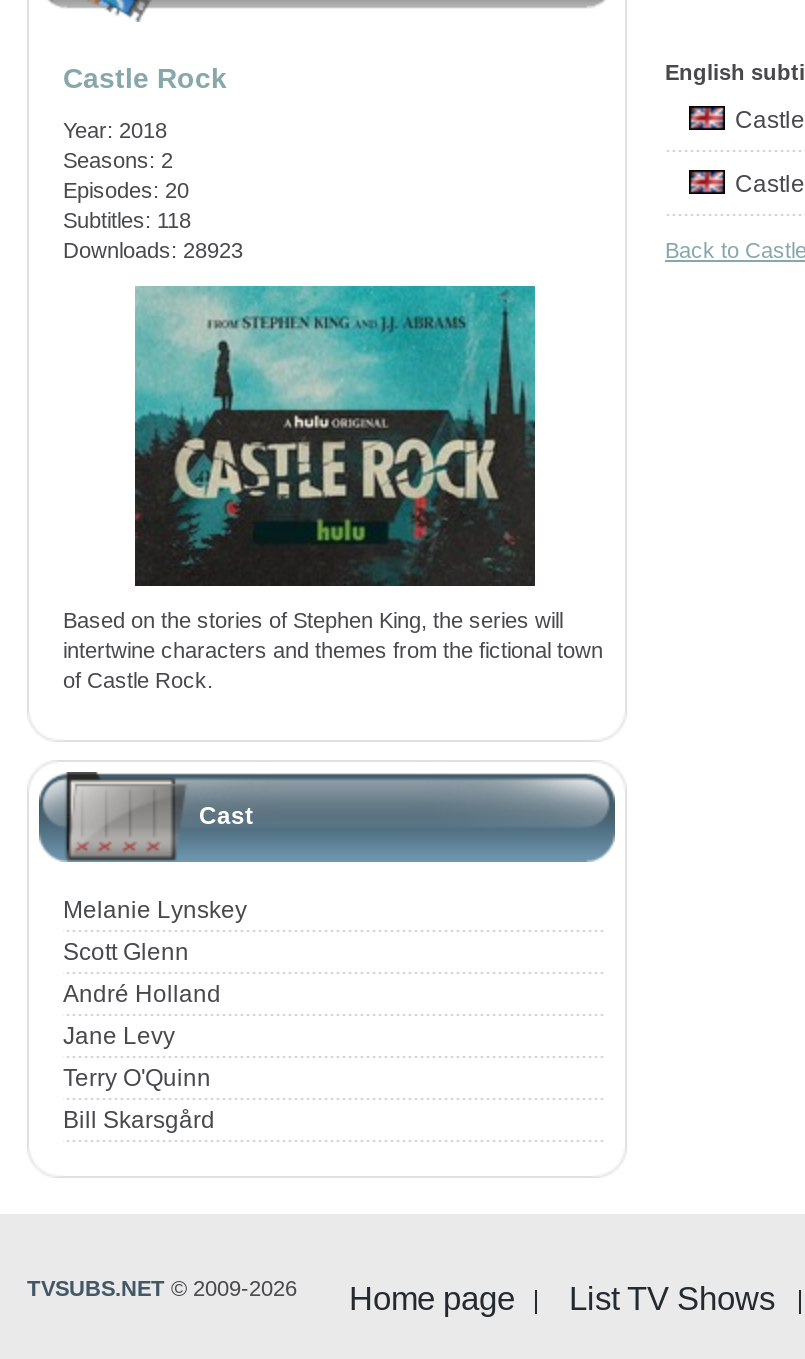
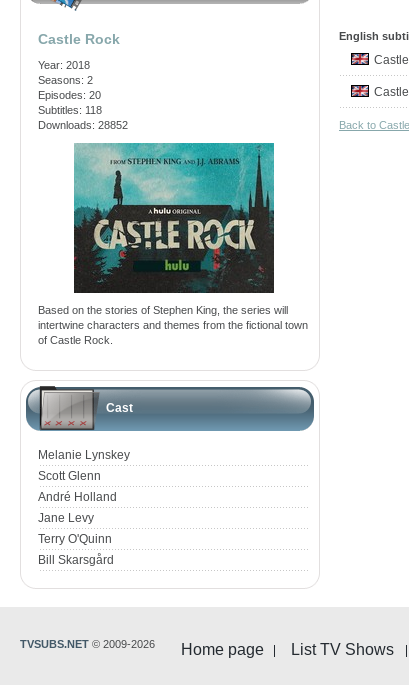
- Downloads: 28923
+ Downloads: 28852
